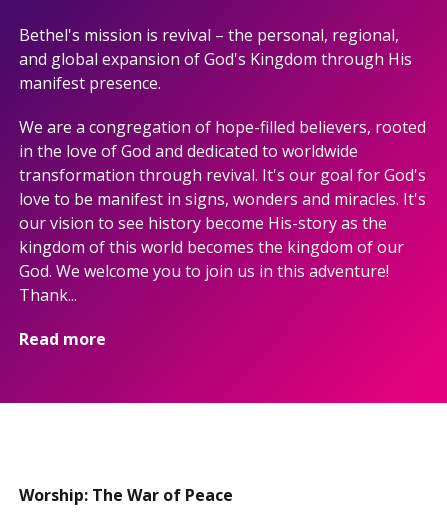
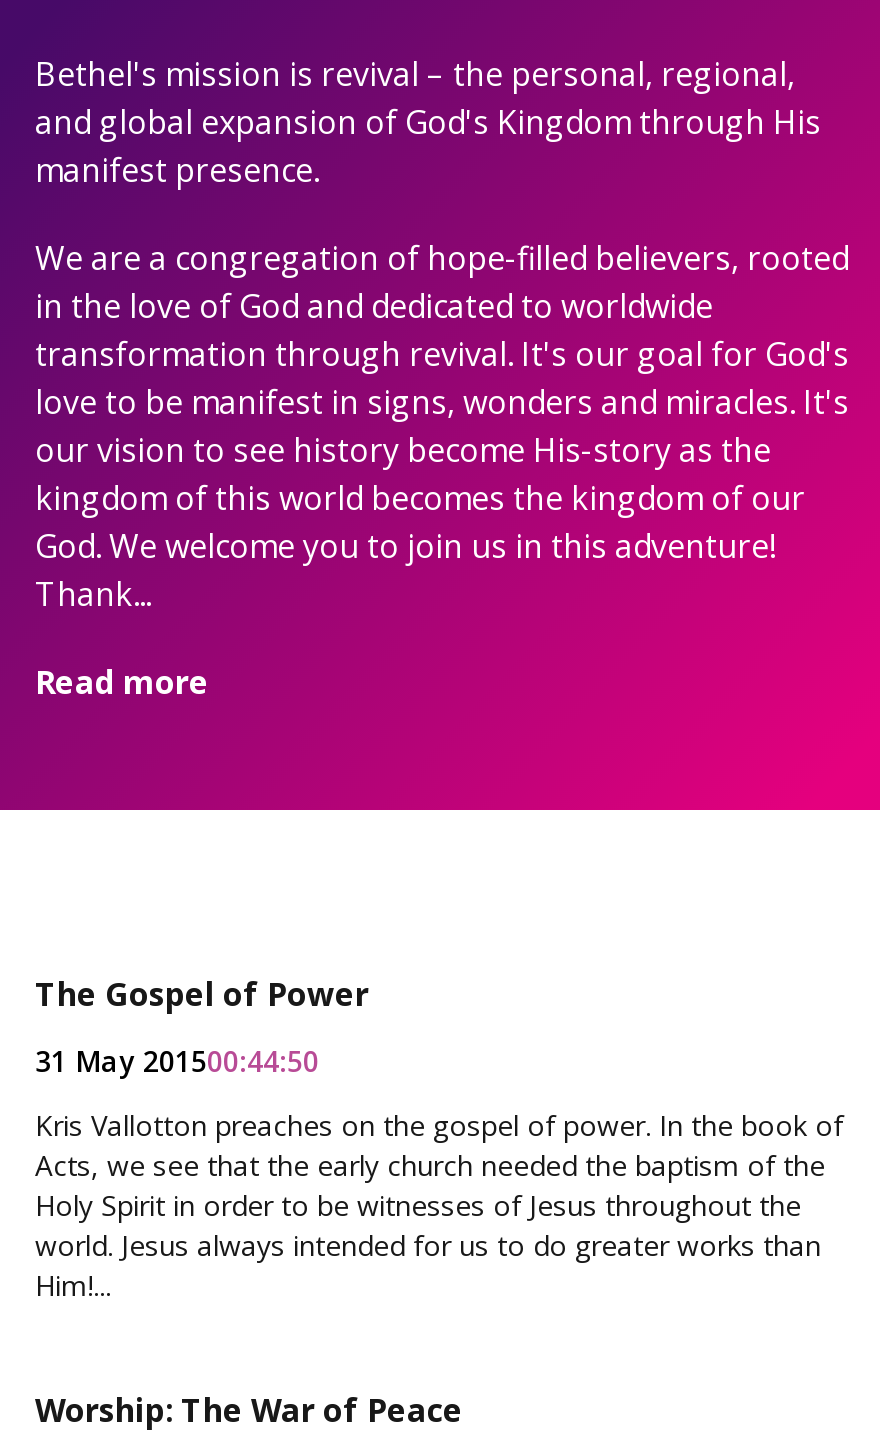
+ The Gospel of Power
+ 31 May 201500:44:50
+ Kris Vallotton preaches on the gospel of power. In the book of
+ Acts, we see that the early church needed the baptism of the
+ Holy Spirit in order to be witnesses of Jesus throughout the
+ world. Jesus always intended for us to do greater works than
+ Him!...
